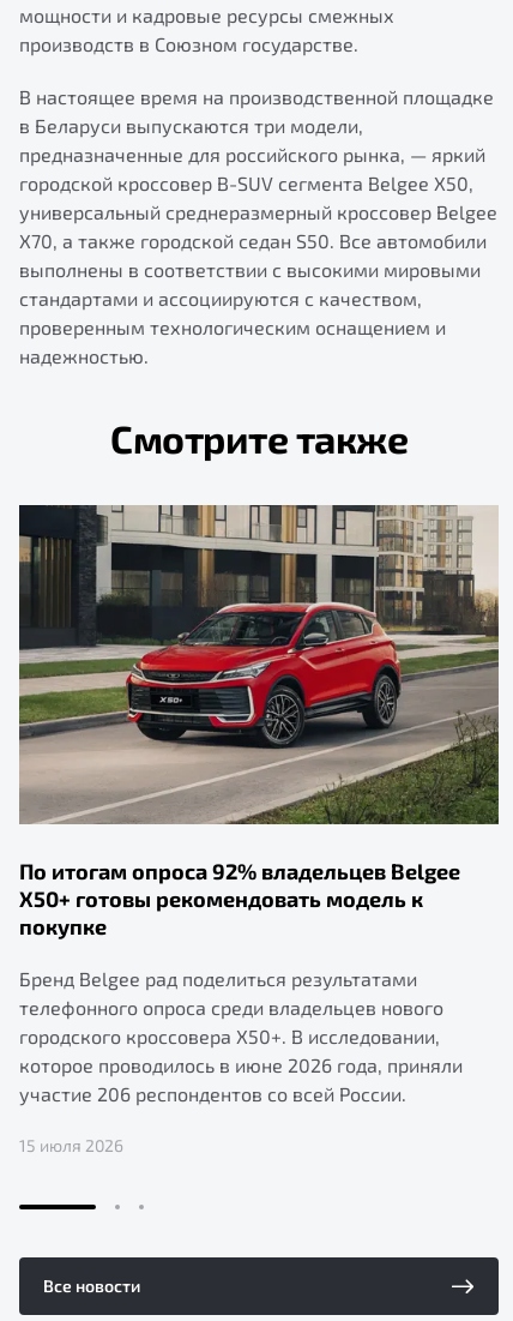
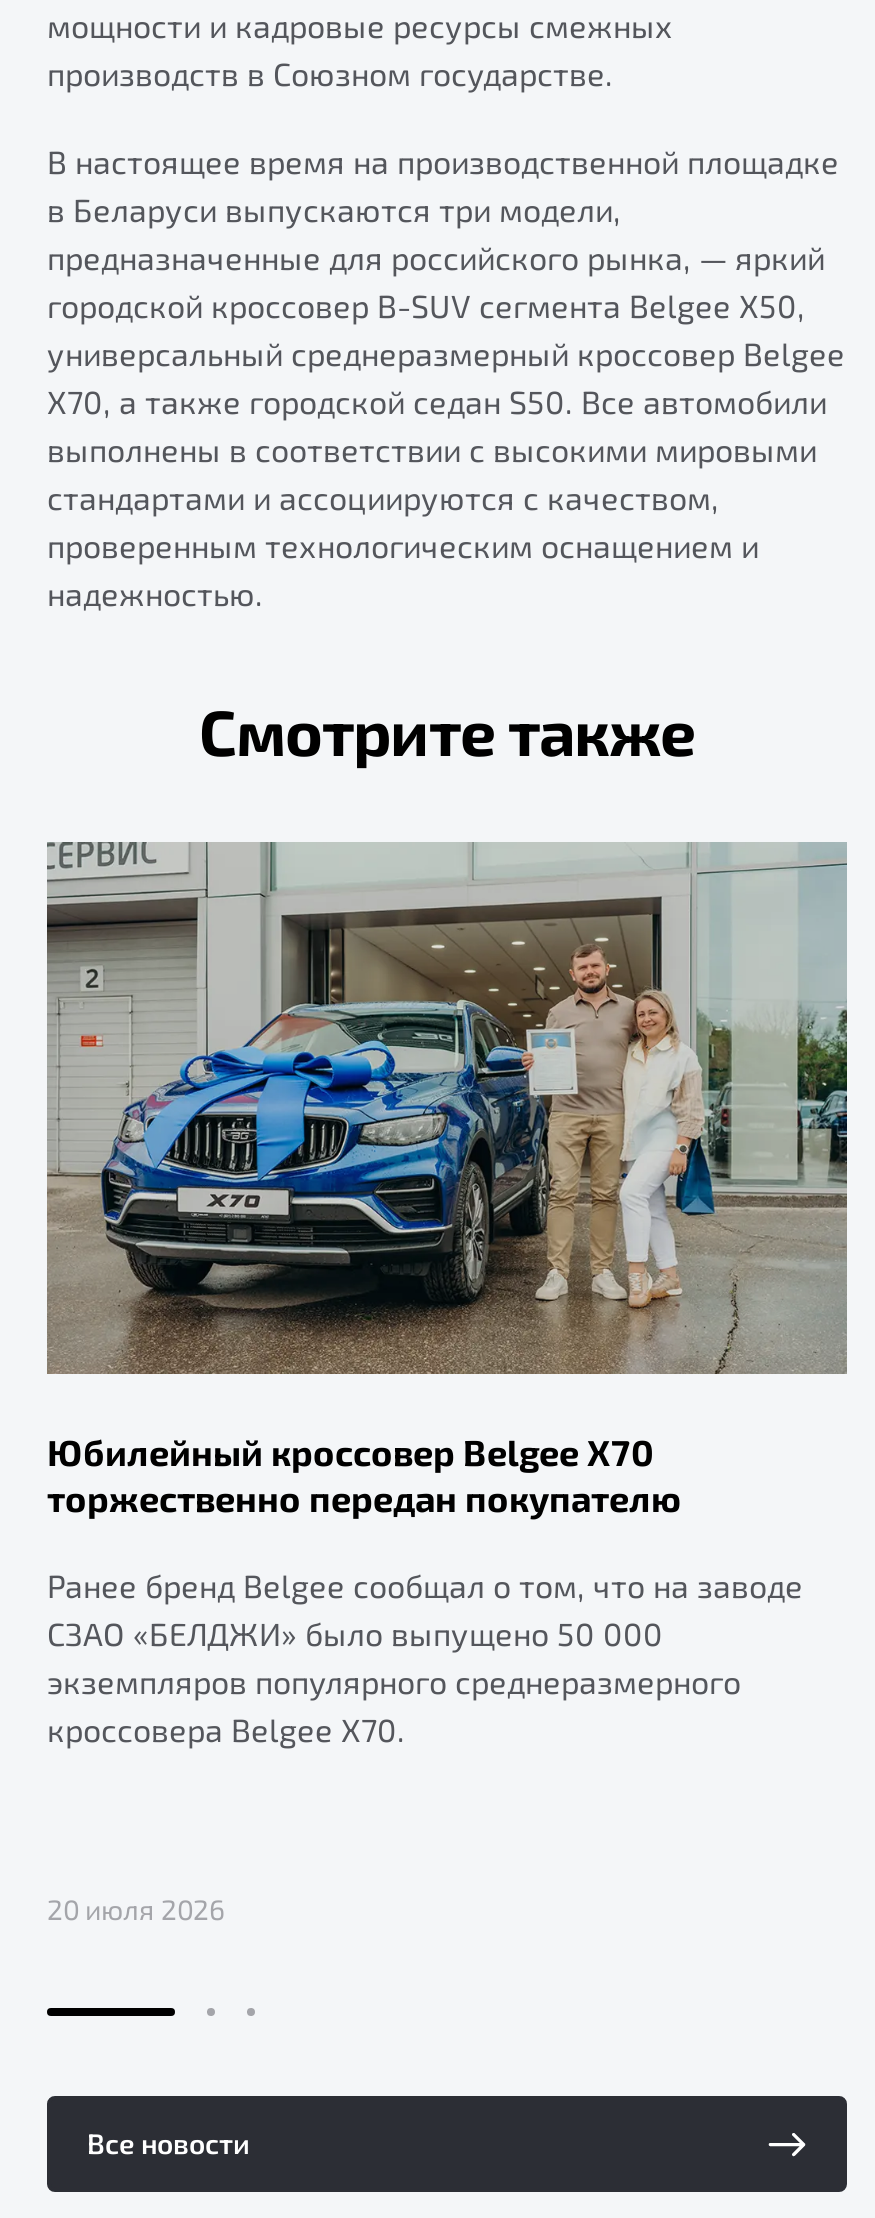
- [image]
- По итогам опроса 92% владельцев Belgee
- X50+ готовы рекомендовать модель к
- покупке
+ [image]
+ Юбилейный кроссовер Belgee X70
+ торжественно передан покупателю

- Бренд Belgee рад поделиться результатами
- телефонного опроса среди владельцев нового
- городского кроссовера X50+. В исследовании,
- которое проводилось в июне 2026 года, приняли
- участие 206 респондентов со всей России.
+ Ранее бренд Belgee сообщал о том, что на заводе
+ СЗАО «БЕЛДЖИ» было выпущено 50 000
+ экземпляров популярного среднеразмерного
+ кроссовера Belgee X70.

- 15 июля 2026
+ 20 июля 2026
